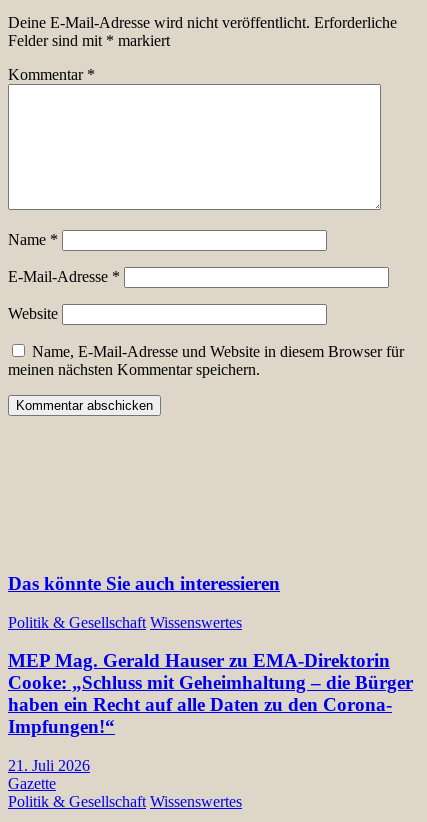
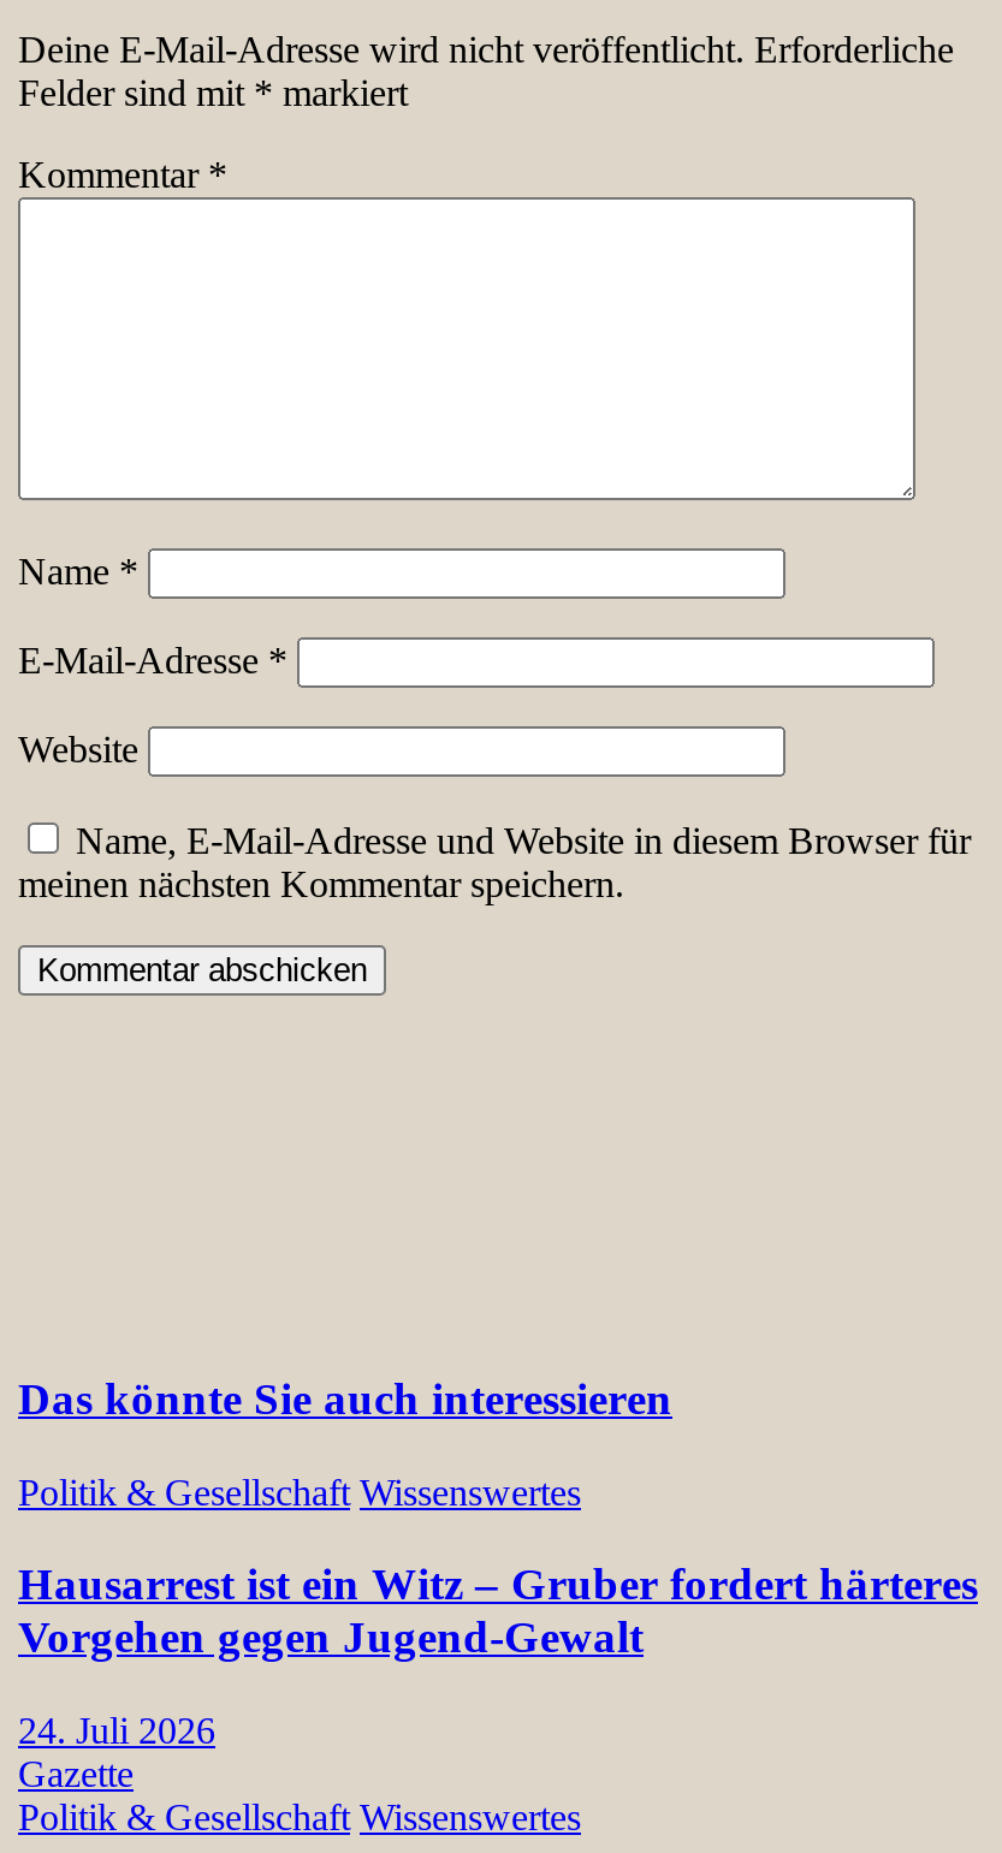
- MEP Mag. Gerald Hauser zu EMA-Direktorin
- Cooke: „Schluss mit Geheimhaltung – die Bürger
- haben ein Recht auf alle Daten zu den Corona-
- Impfungen!“
+ Hausarrest ist ein Witz – Gruber fordert härteres
+ Vorgehen gegen Jugend-Gewalt

- 21. Juli 2026
+ 24. Juli 2026
